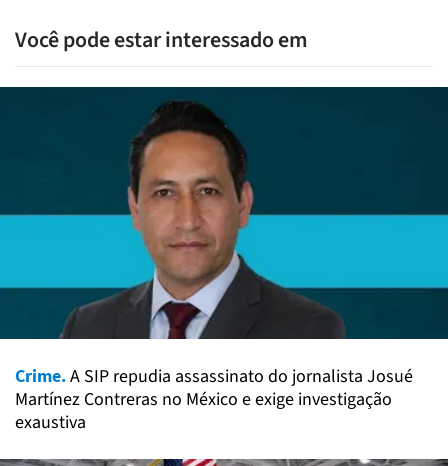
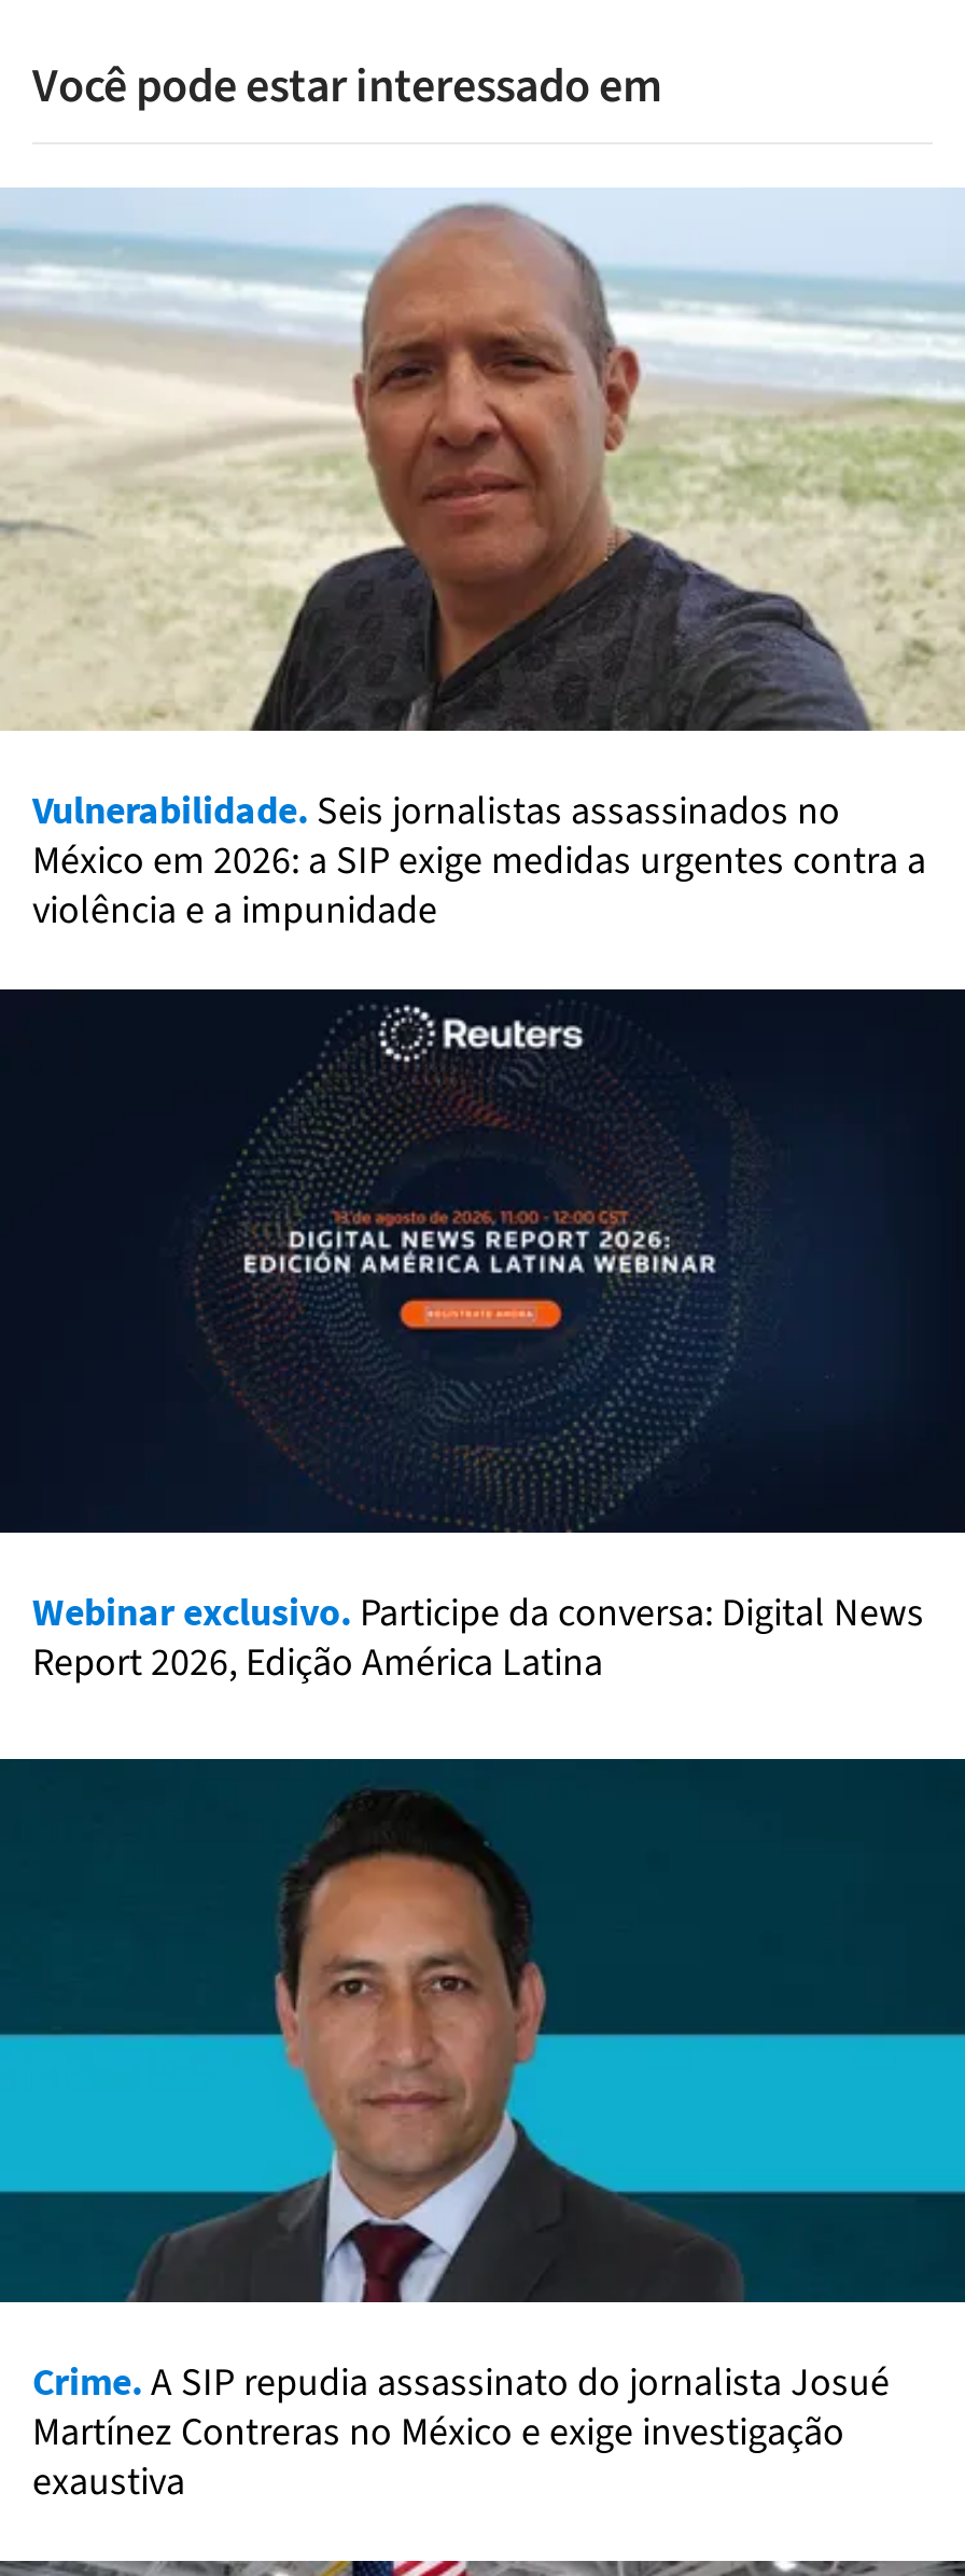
+ [image]
+ Vulnerabilidade. Seis jornalistas assassinados no
+ México em 2026: a SIP exige medidas urgentes contra a
+ violência e a impunidade

+ [image]
+ Webinar exclusivo. Participe da conversa: Digital News
+ Report 2026, Edição América Latina
